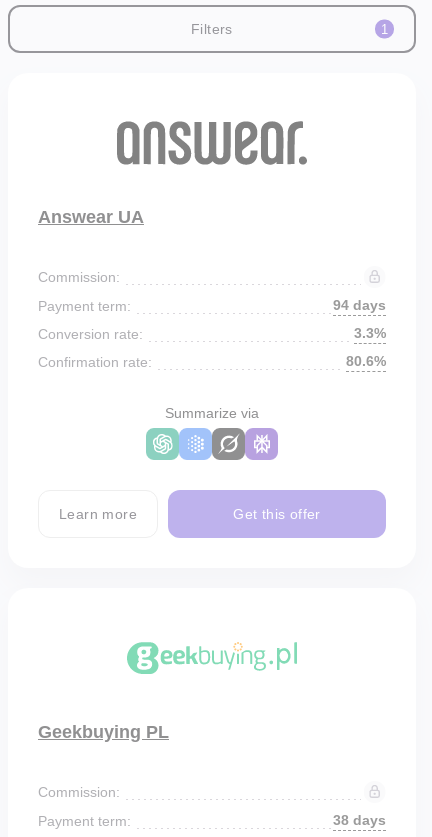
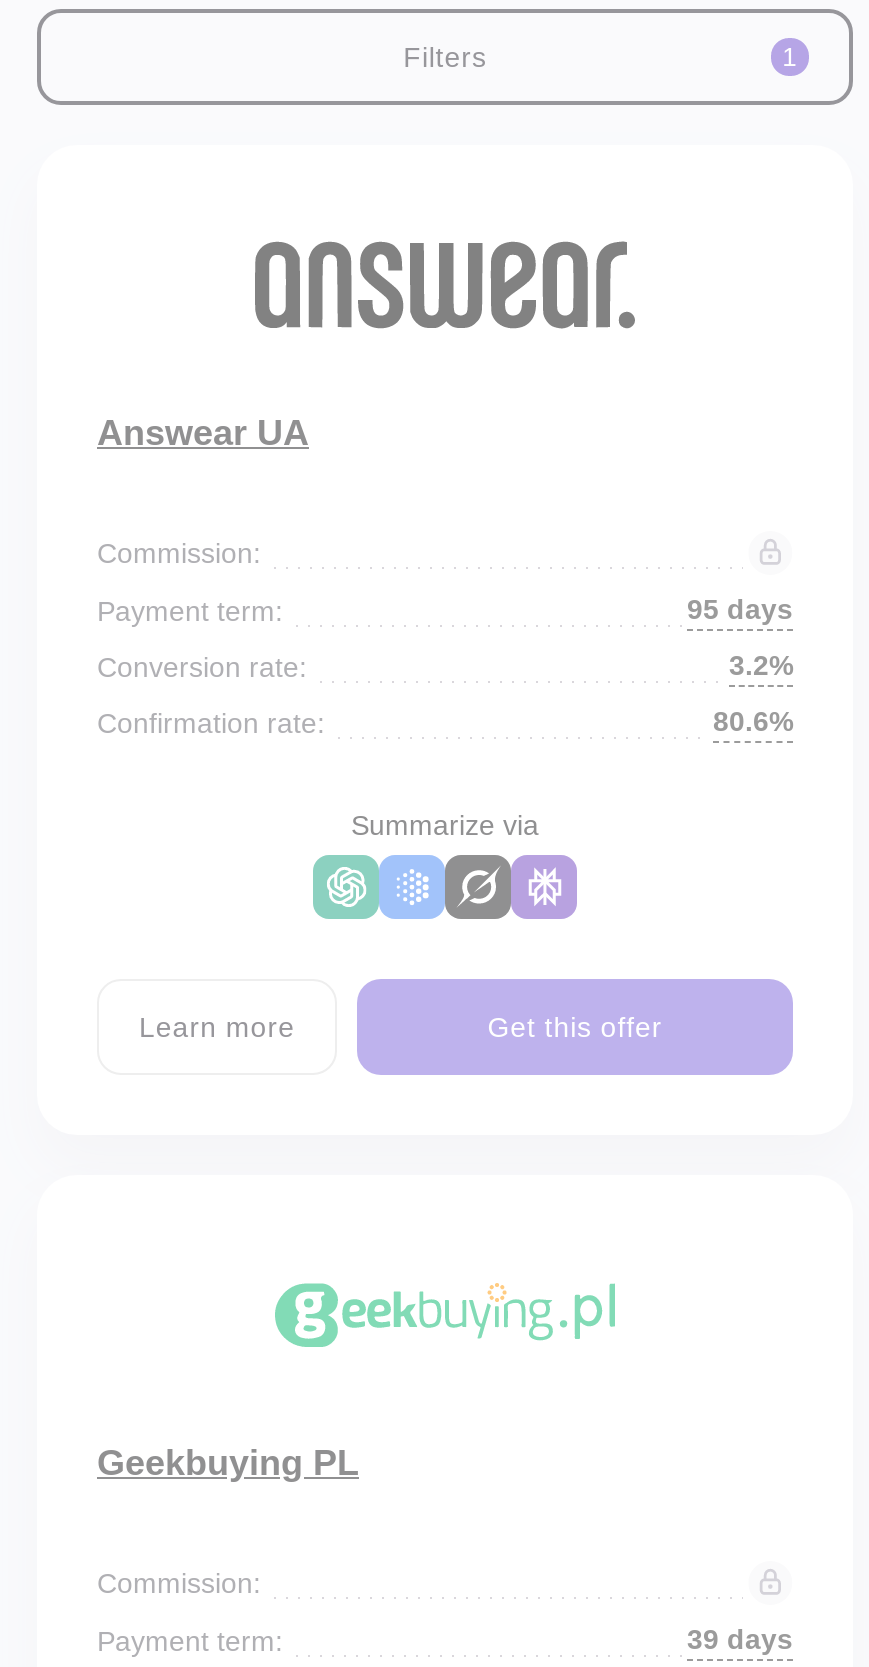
- 94 days
+ 95 days

- 3.3%
+ 3.2%

- 38 days
+ 39 days
